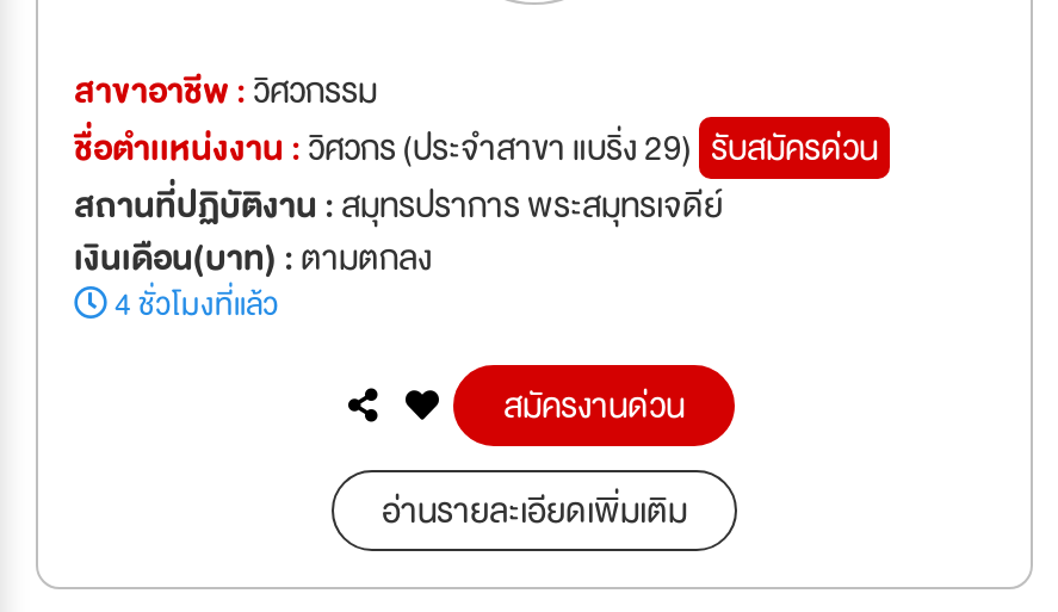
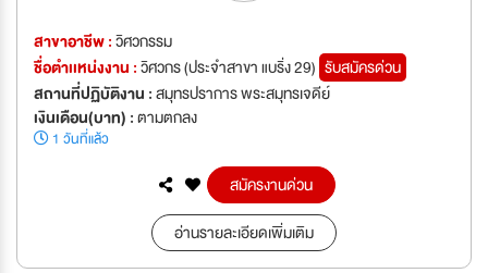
- 4 ชั่วโมงที่แล้ว
+ 1 วันที่แล้ว
